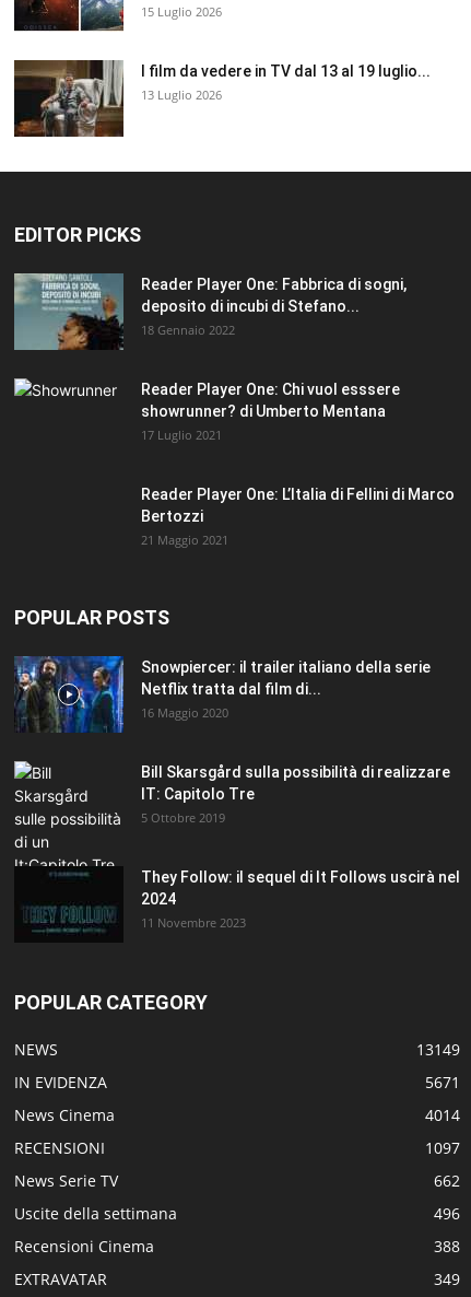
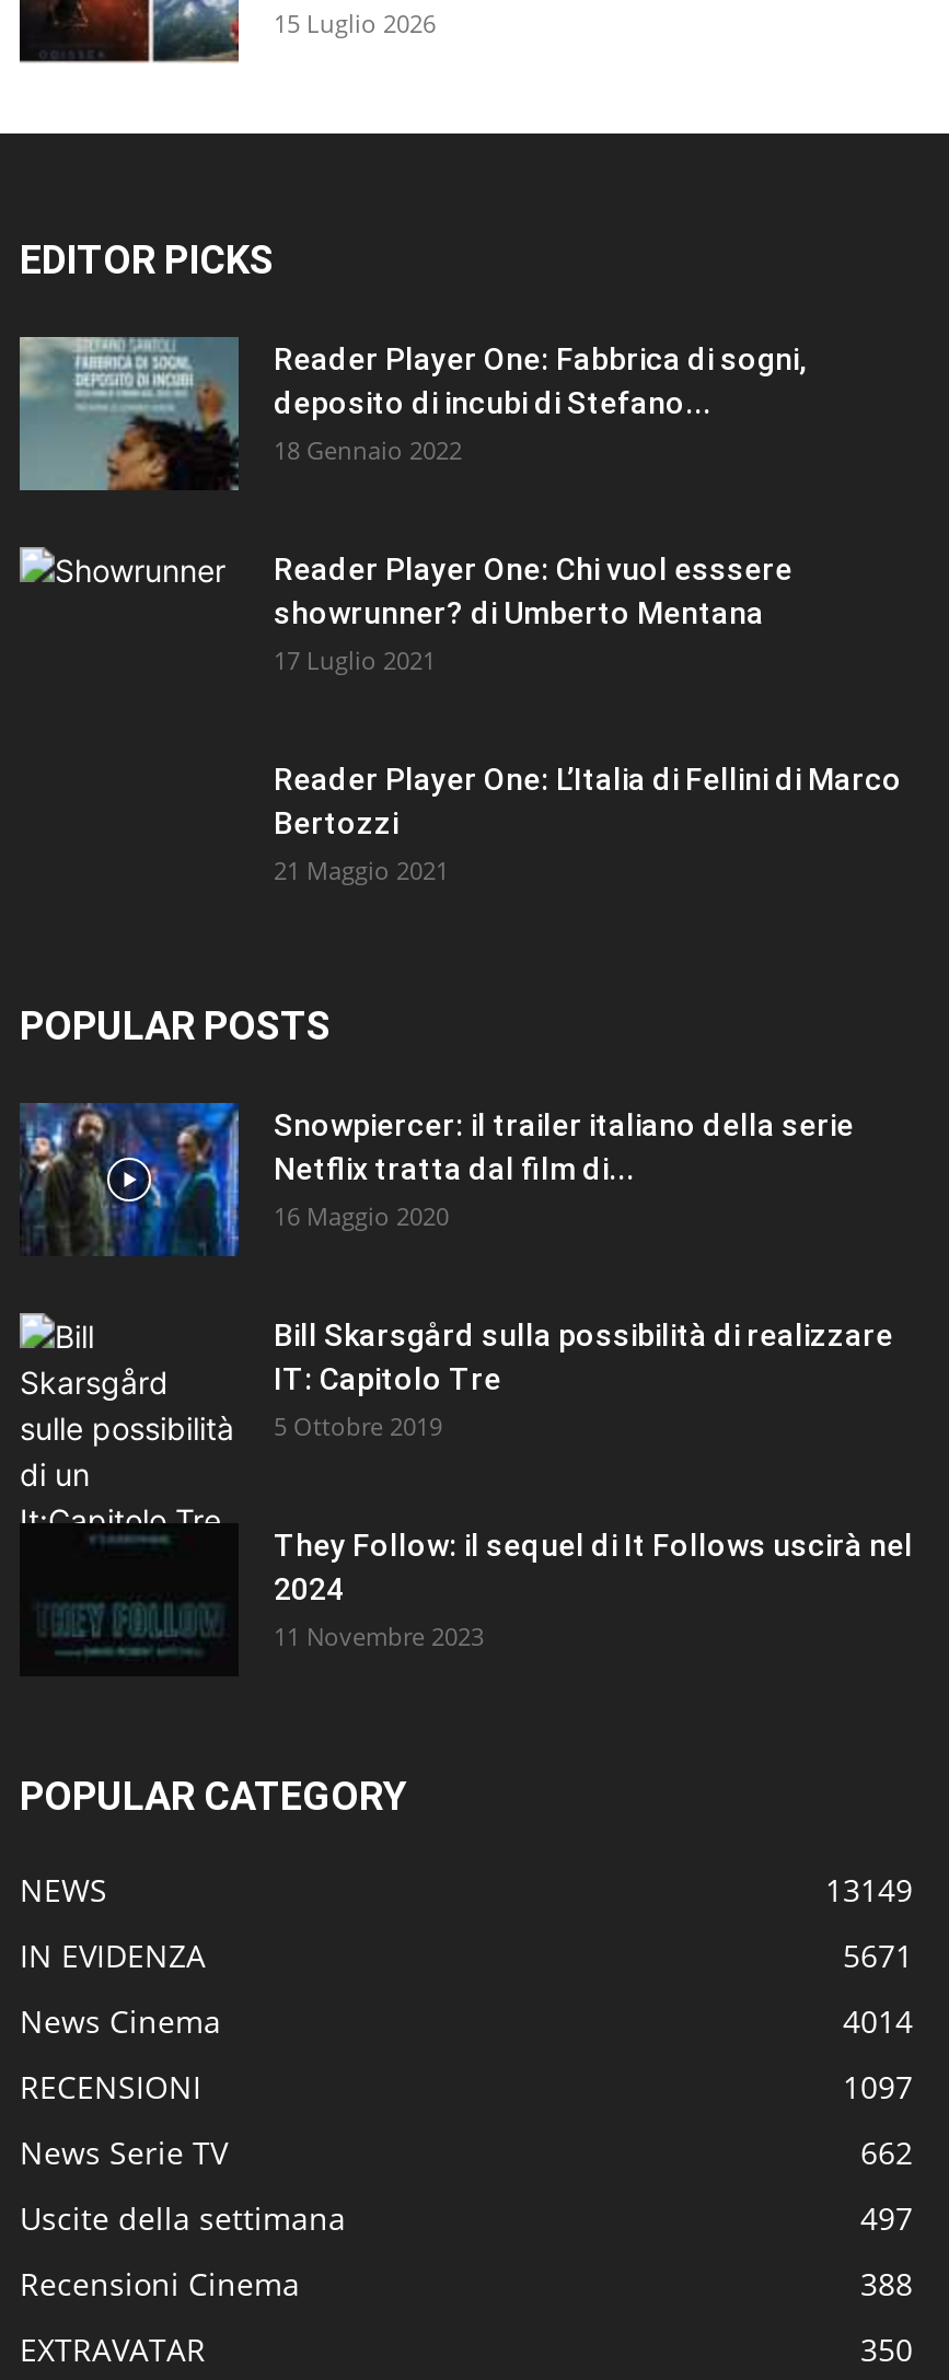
- [image]
- I film da vedere in TV dal 13 al 19 luglio...
- 13 Luglio 2026

- 496
+ 497

- 349
+ 350
